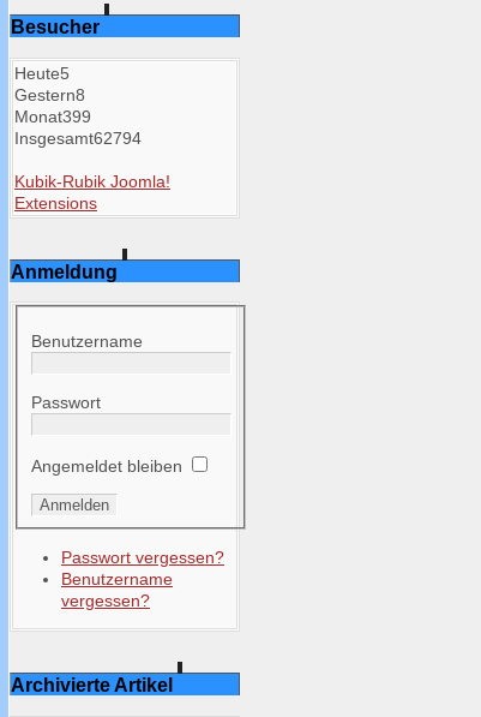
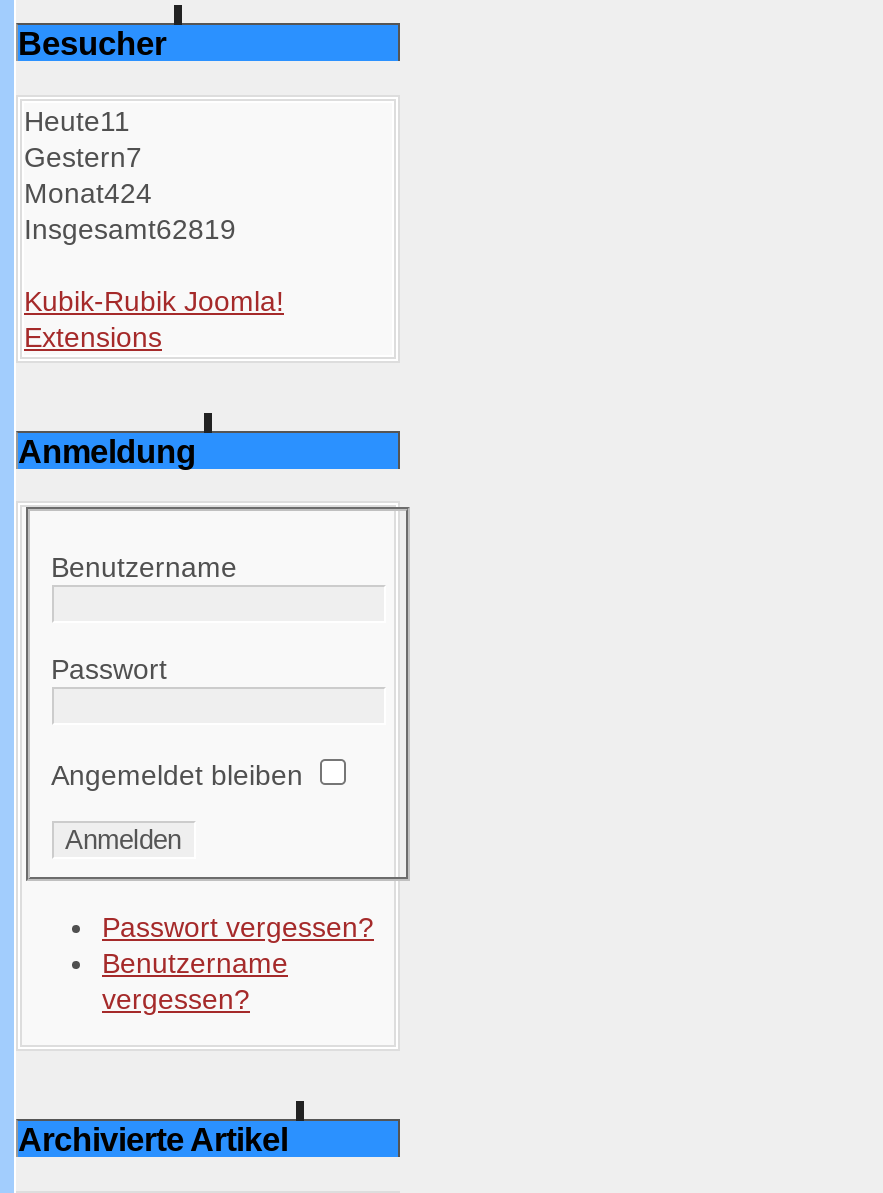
- Heute5
+ Heute11

- Gestern8
+ Gestern7

- Monat399
+ Monat424

- Insgesamt62794
+ Insgesamt62819
